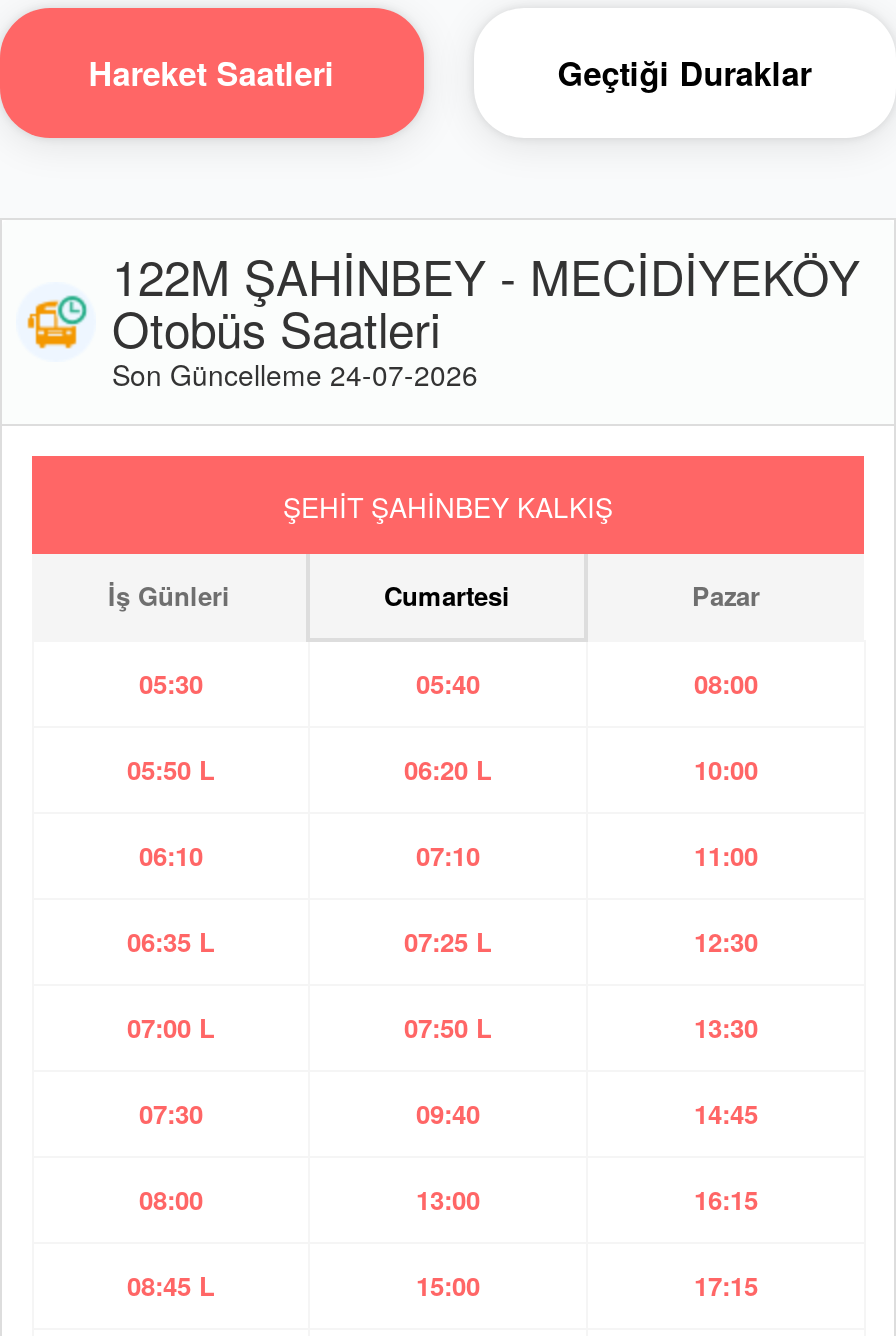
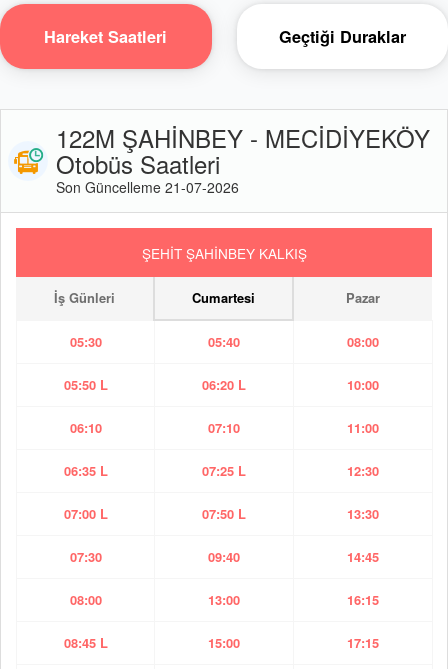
- Son Güncelleme 24-07-2026
+ Son Güncelleme 21-07-2026
